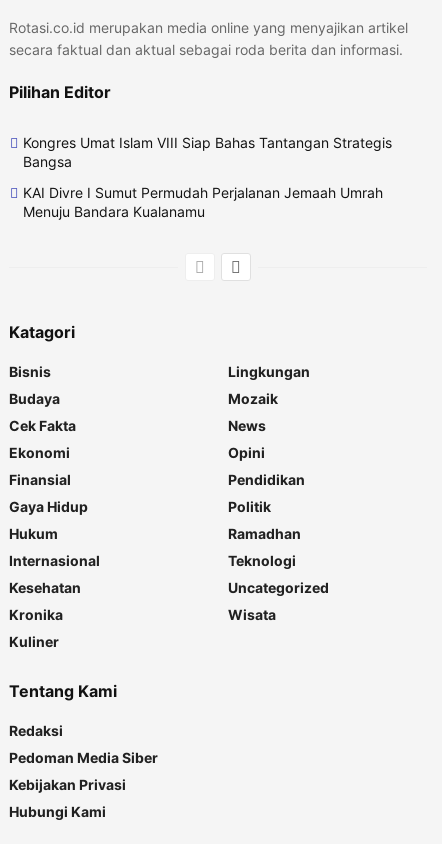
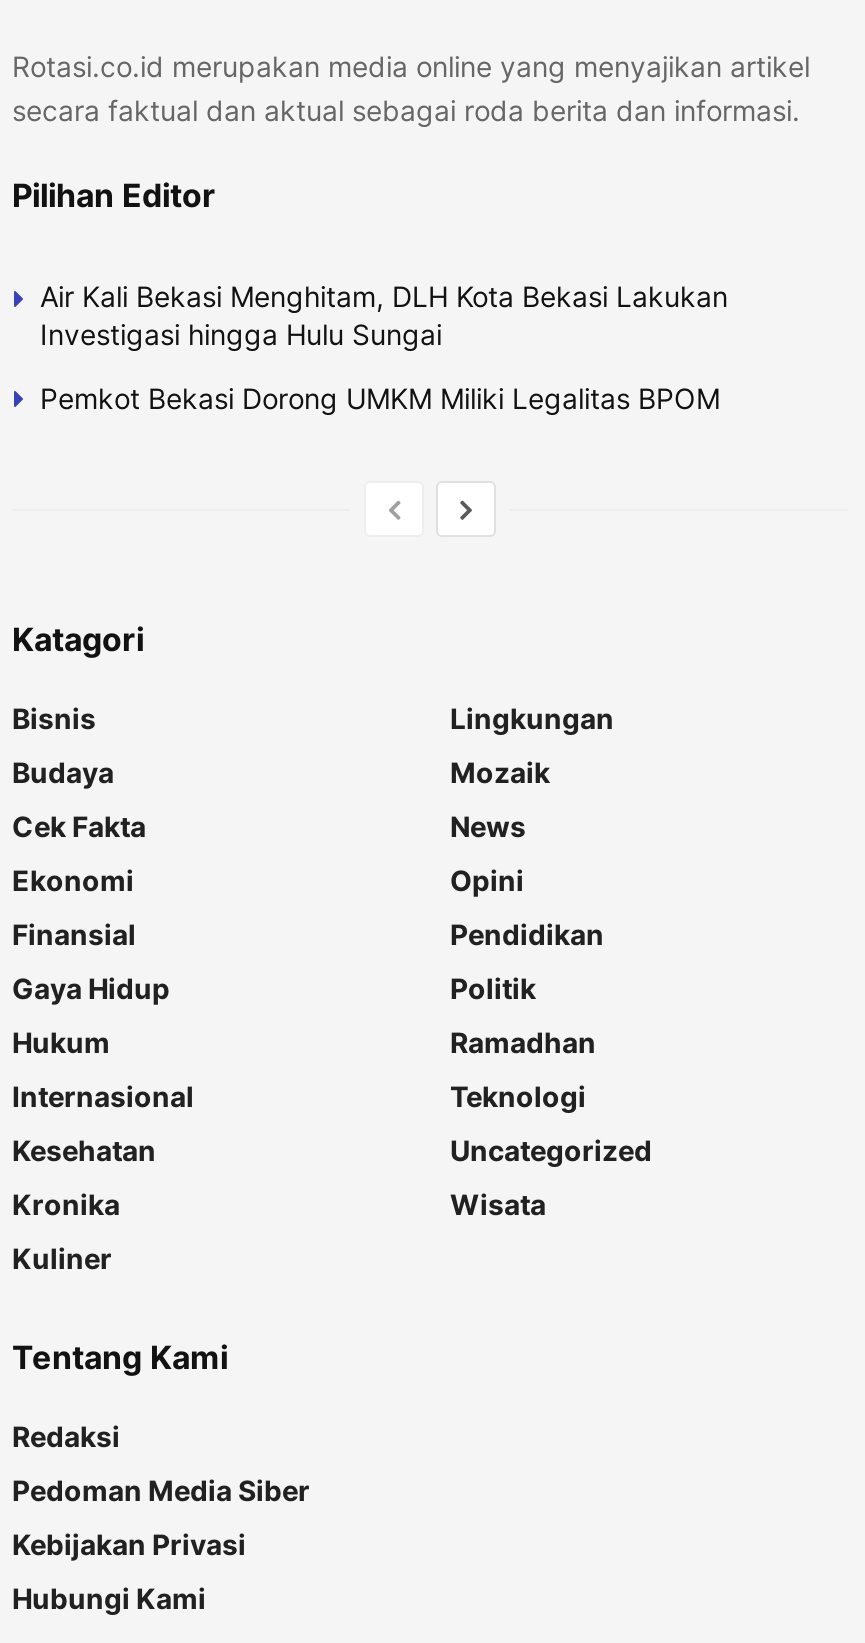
- Kongres Umat Islam VIII Siap Bahas Tantangan Strategis
- Bangsa
+ Air Kali Bekasi Menghitam, DLH Kota Bekasi Lakukan
+ Investigasi hingga Hulu Sungai

- KAI Divre I Sumut Permudah Perjalanan Jemaah Umrah
- Menuju Bandara Kualanamu
+ Pemkot Bekasi Dorong UMKM Miliki Legalitas BPOM
